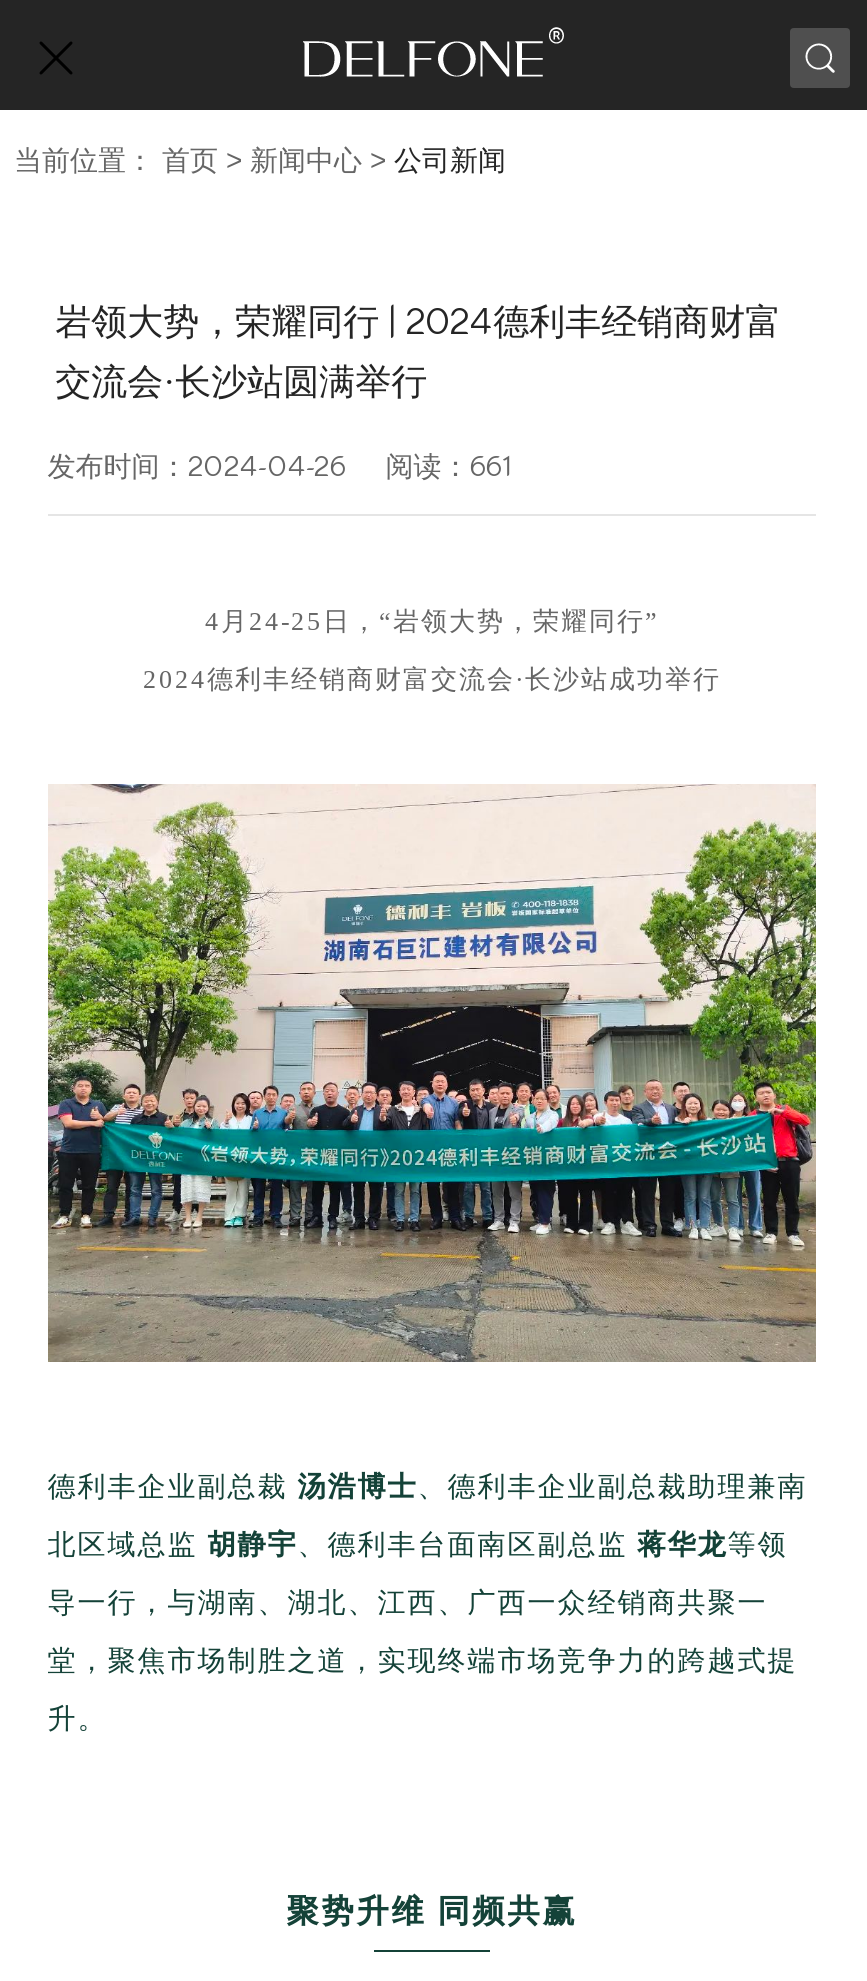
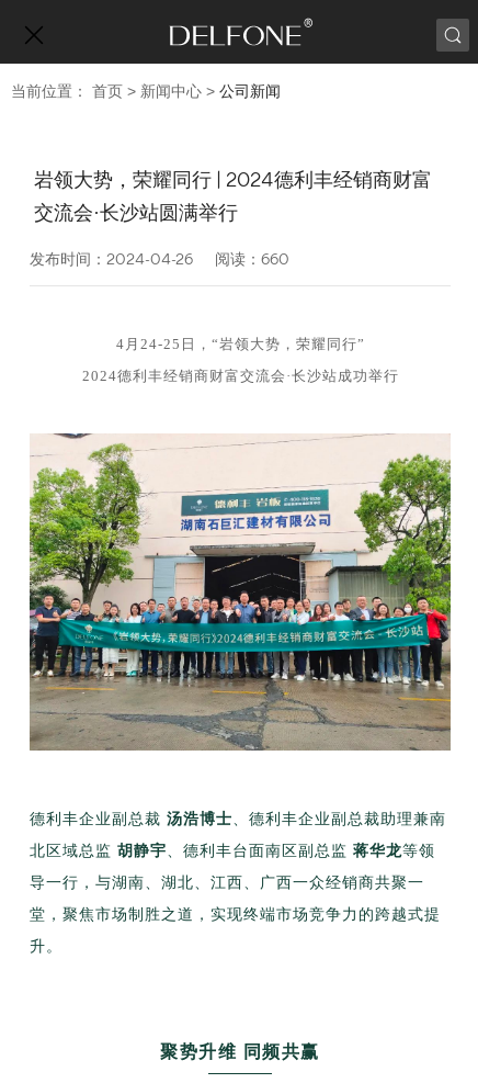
- 发布时间：2024-04-26 阅读：661
+ 发布时间：2024-04-26 阅读：660
